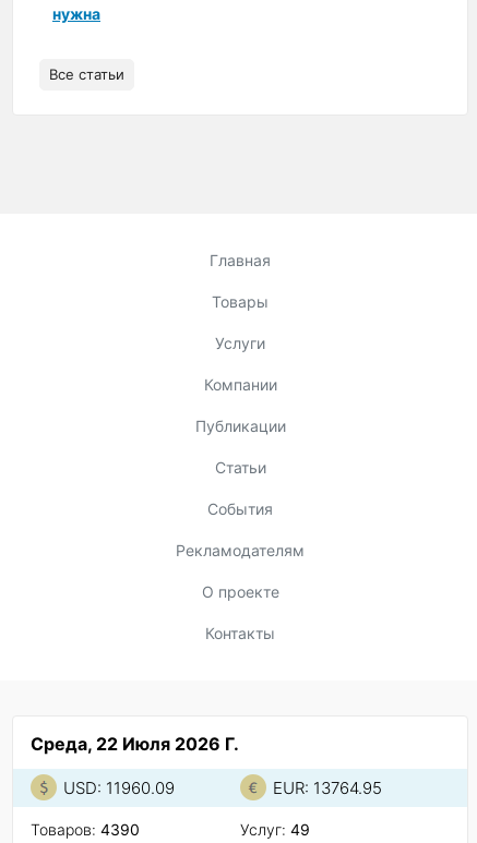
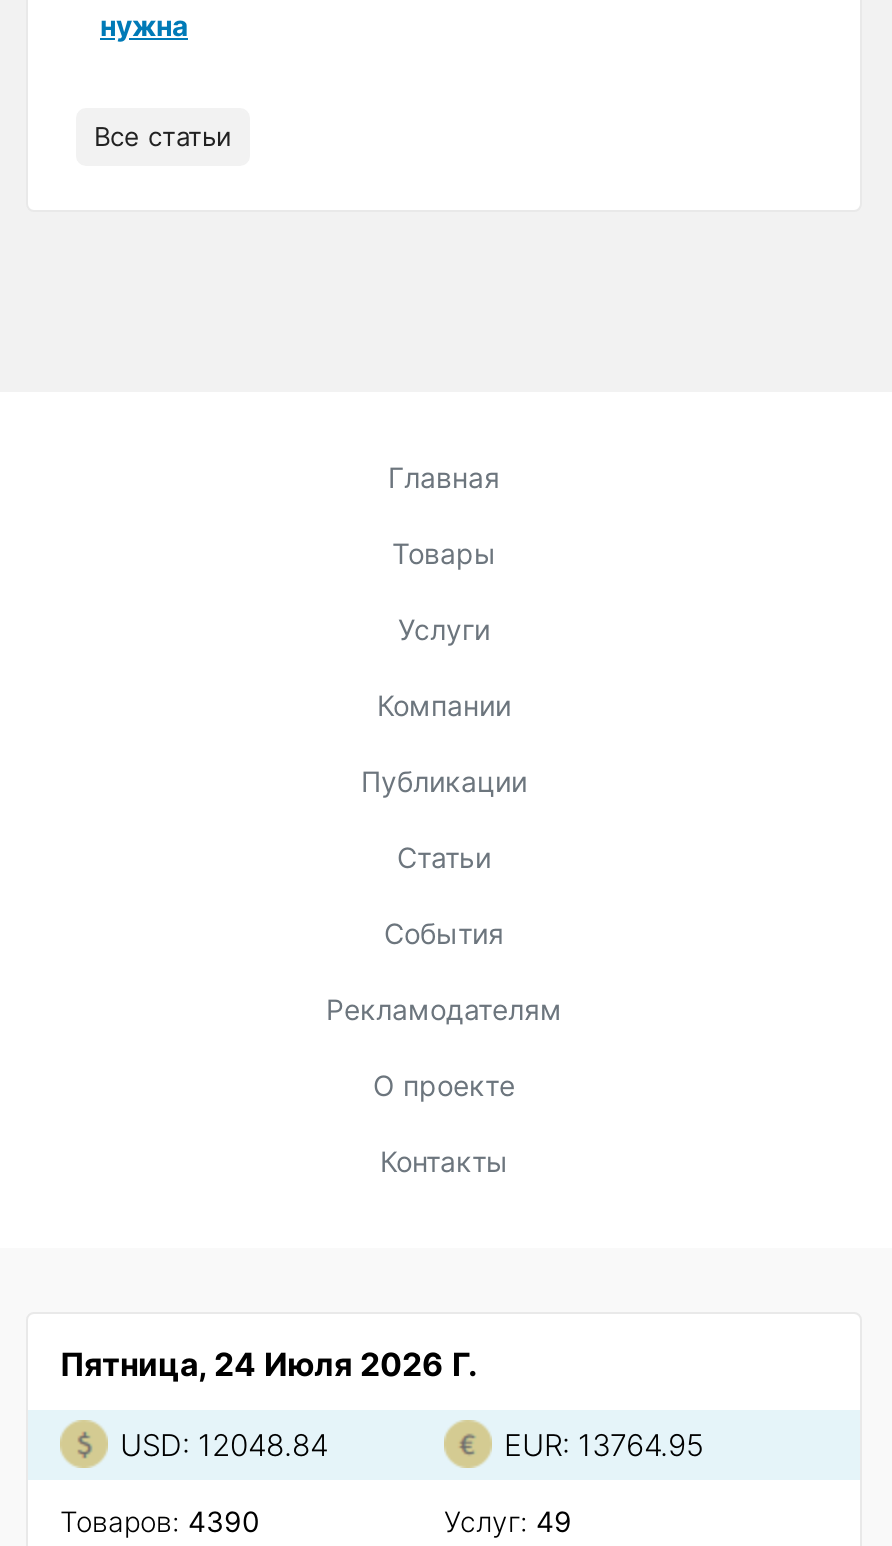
- Среда, 22 Июля 2026 Г.
+ Пятница, 24 Июля 2026 Г.

- USD: 11960.09
+ USD: 12048.84
